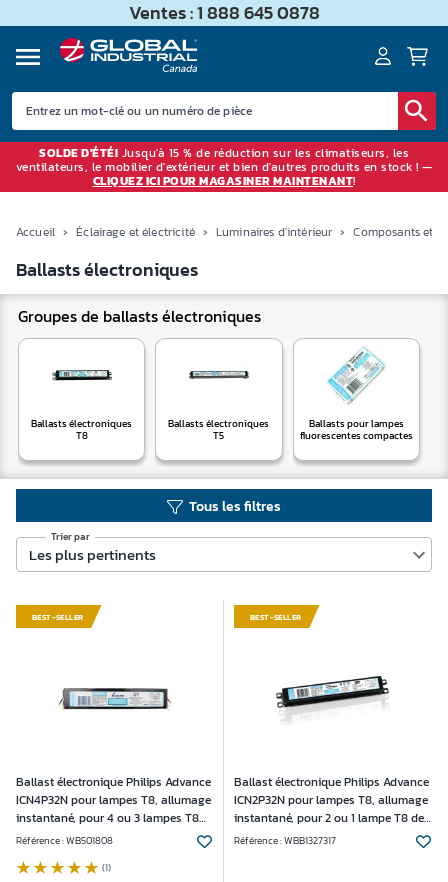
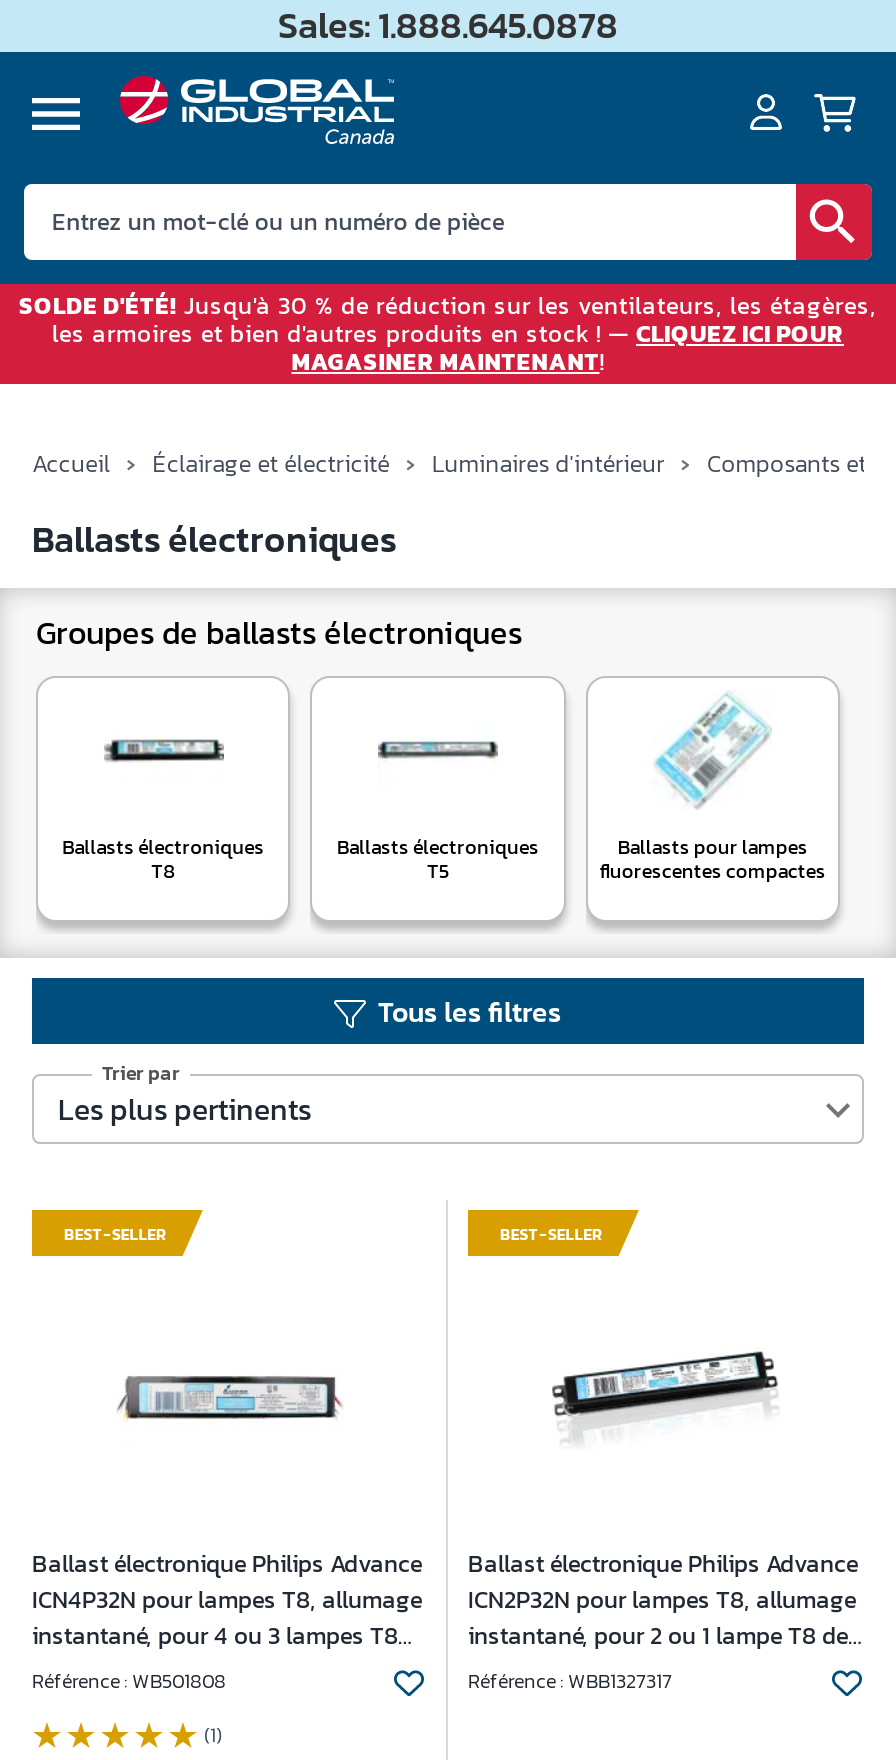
- Ventes : 1 888 645 0878
+ Sales: 1.888.645.0878

- SOLDE D'ÉTÉ! Jusqu'à 15 % de réduction sur les climatiseurs, les
- ventilateurs, le mobilier d'extérieur et bien d'autres produits en stock ! —
- CLIQUEZ ICI POUR MAGASINER MAINTENANT!
+ SOLDE D'ÉTÉ! Jusqu'à 30 % de réduction sur les ventilateurs, les étagères,
+ les armoires et bien d'autres produits en stock ! — CLIQUEZ ICI POUR
+ MAGASINER MAINTENANT!
